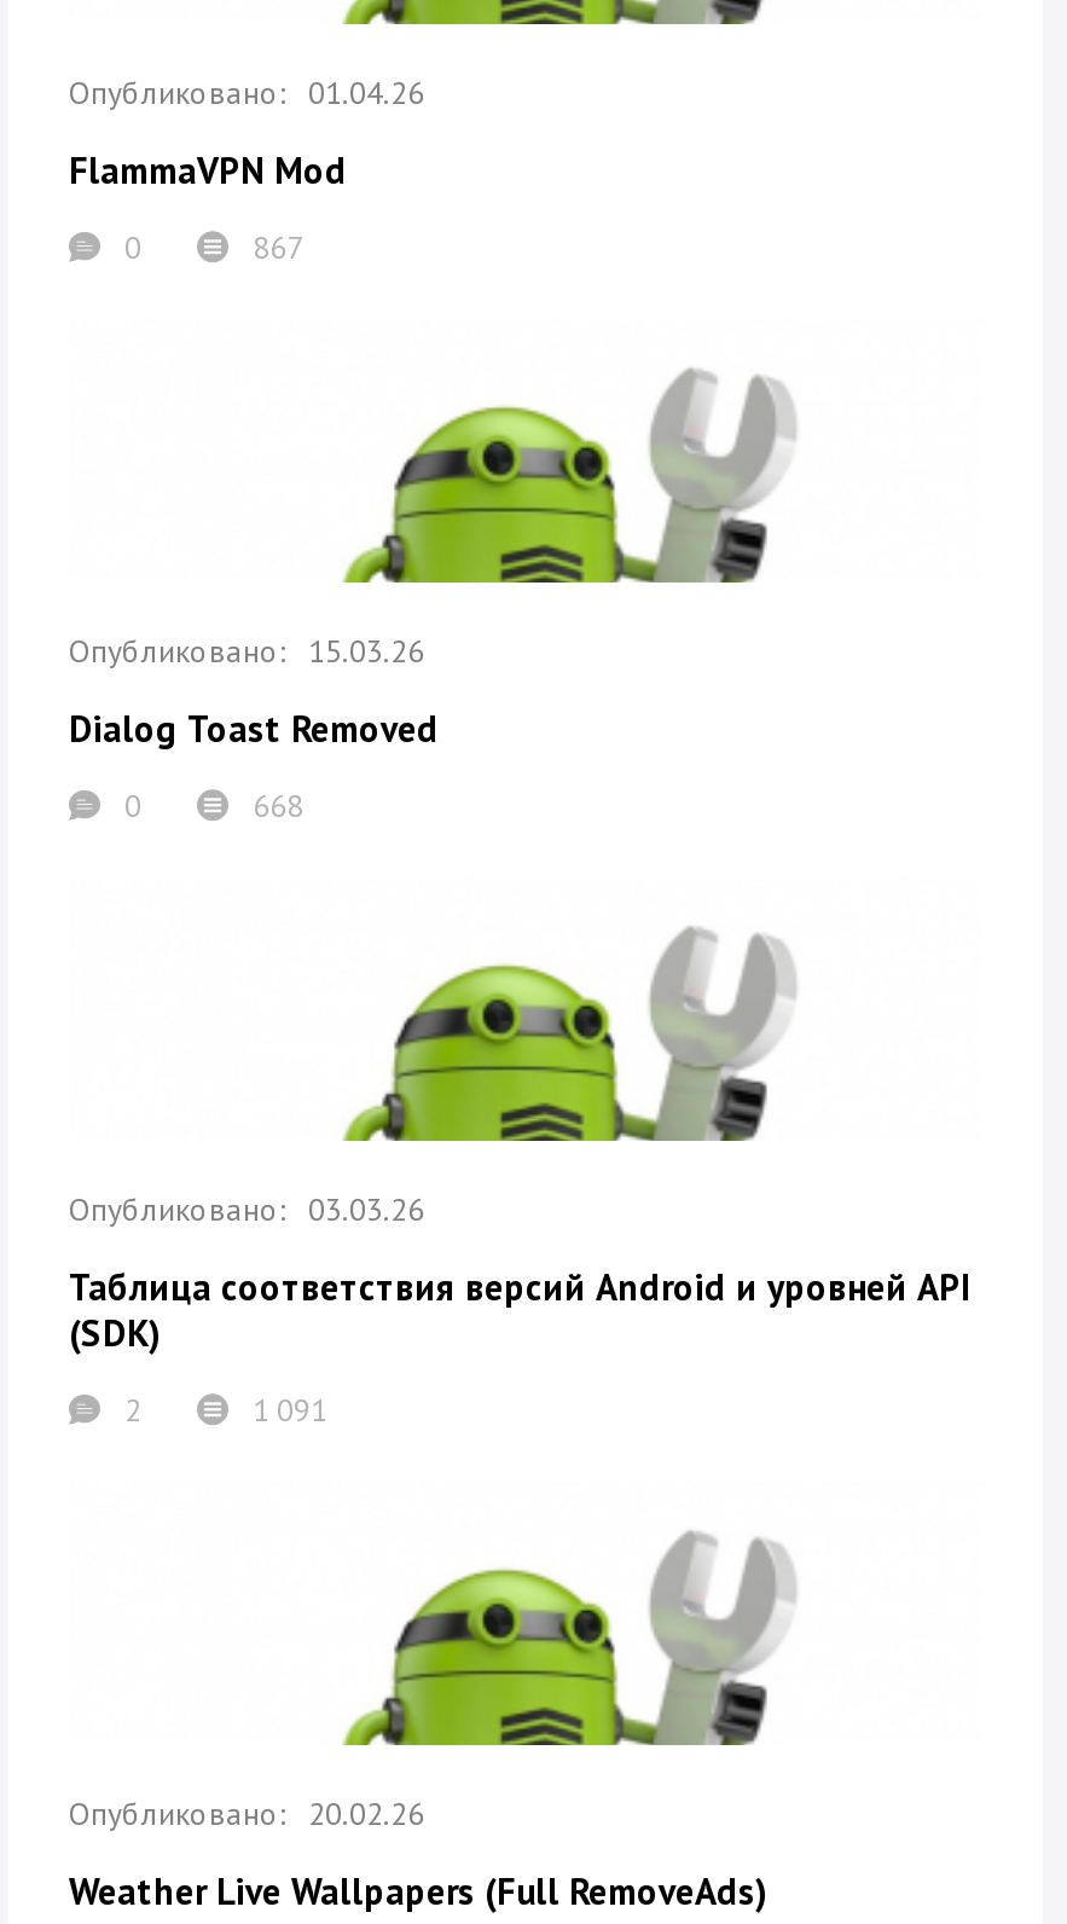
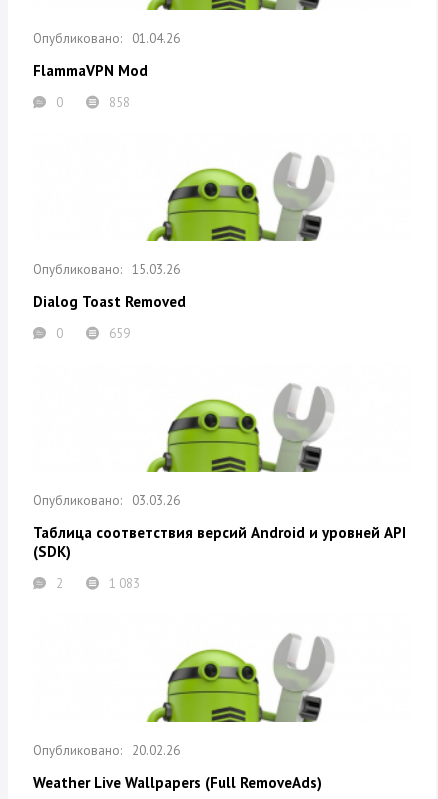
- 867
+ 858

- 668
+ 659

- 1 091
+ 1 083
